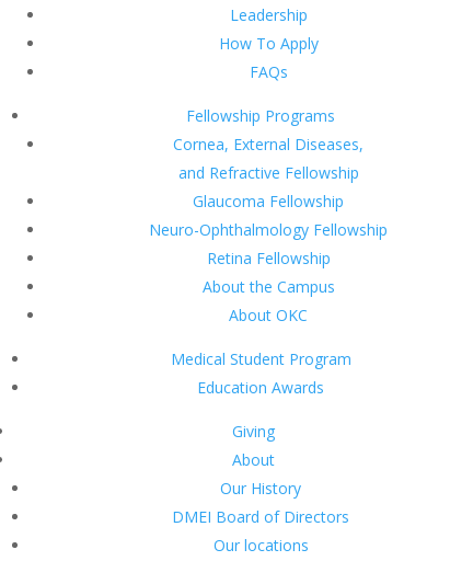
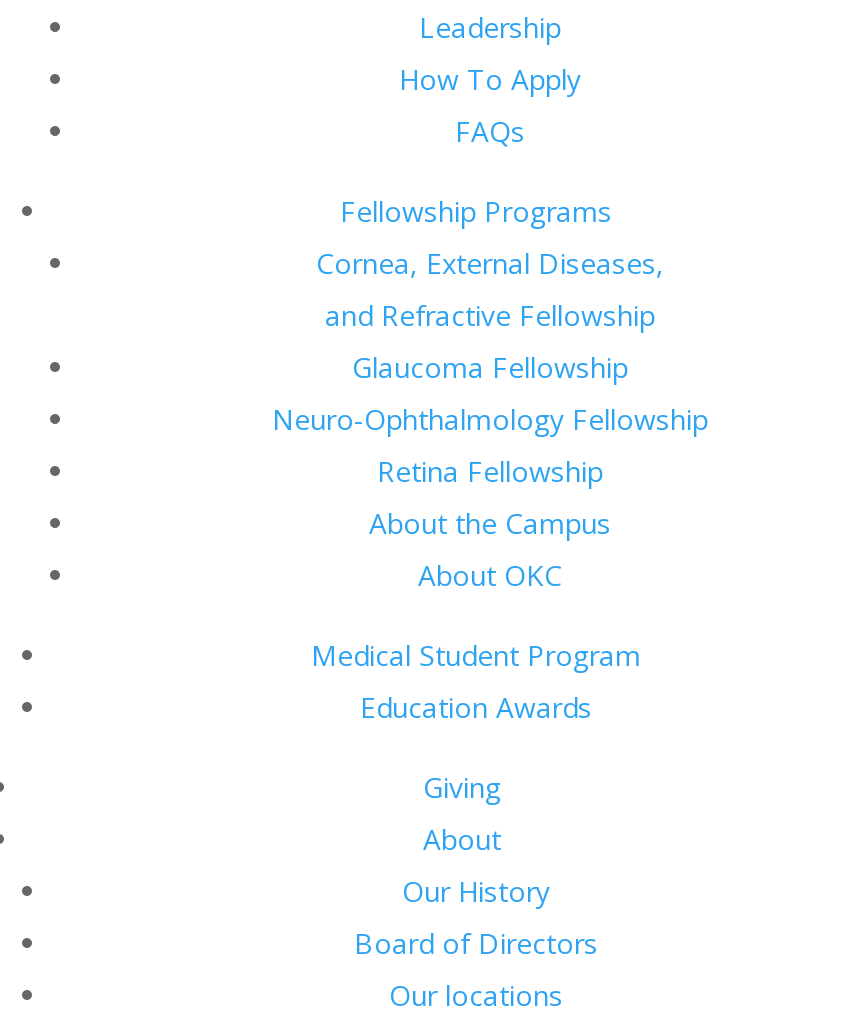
- DMEI Board of Directors
+ Board of Directors
